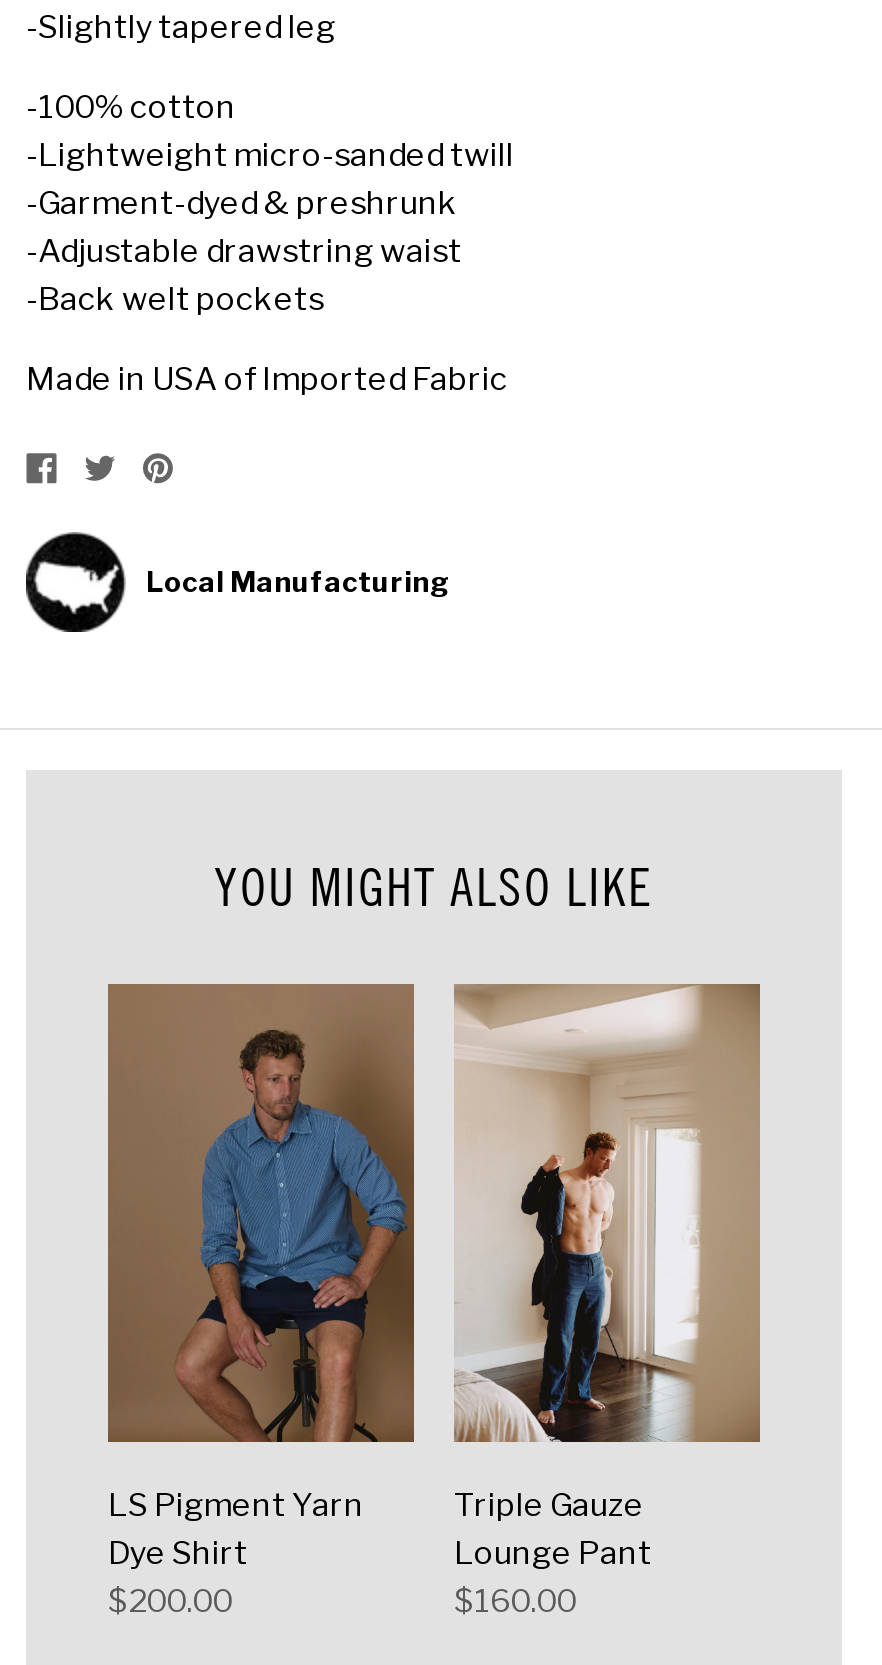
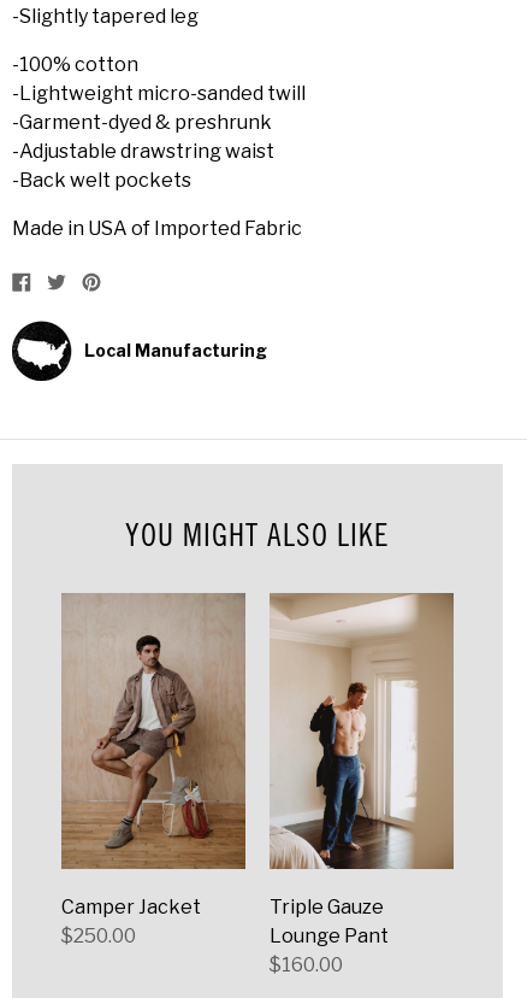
- [image]
- LS Pigment Yarn
- Dye Shirt
- $200.00
+ [image]
+ Camper Jacket
+ $250.00
